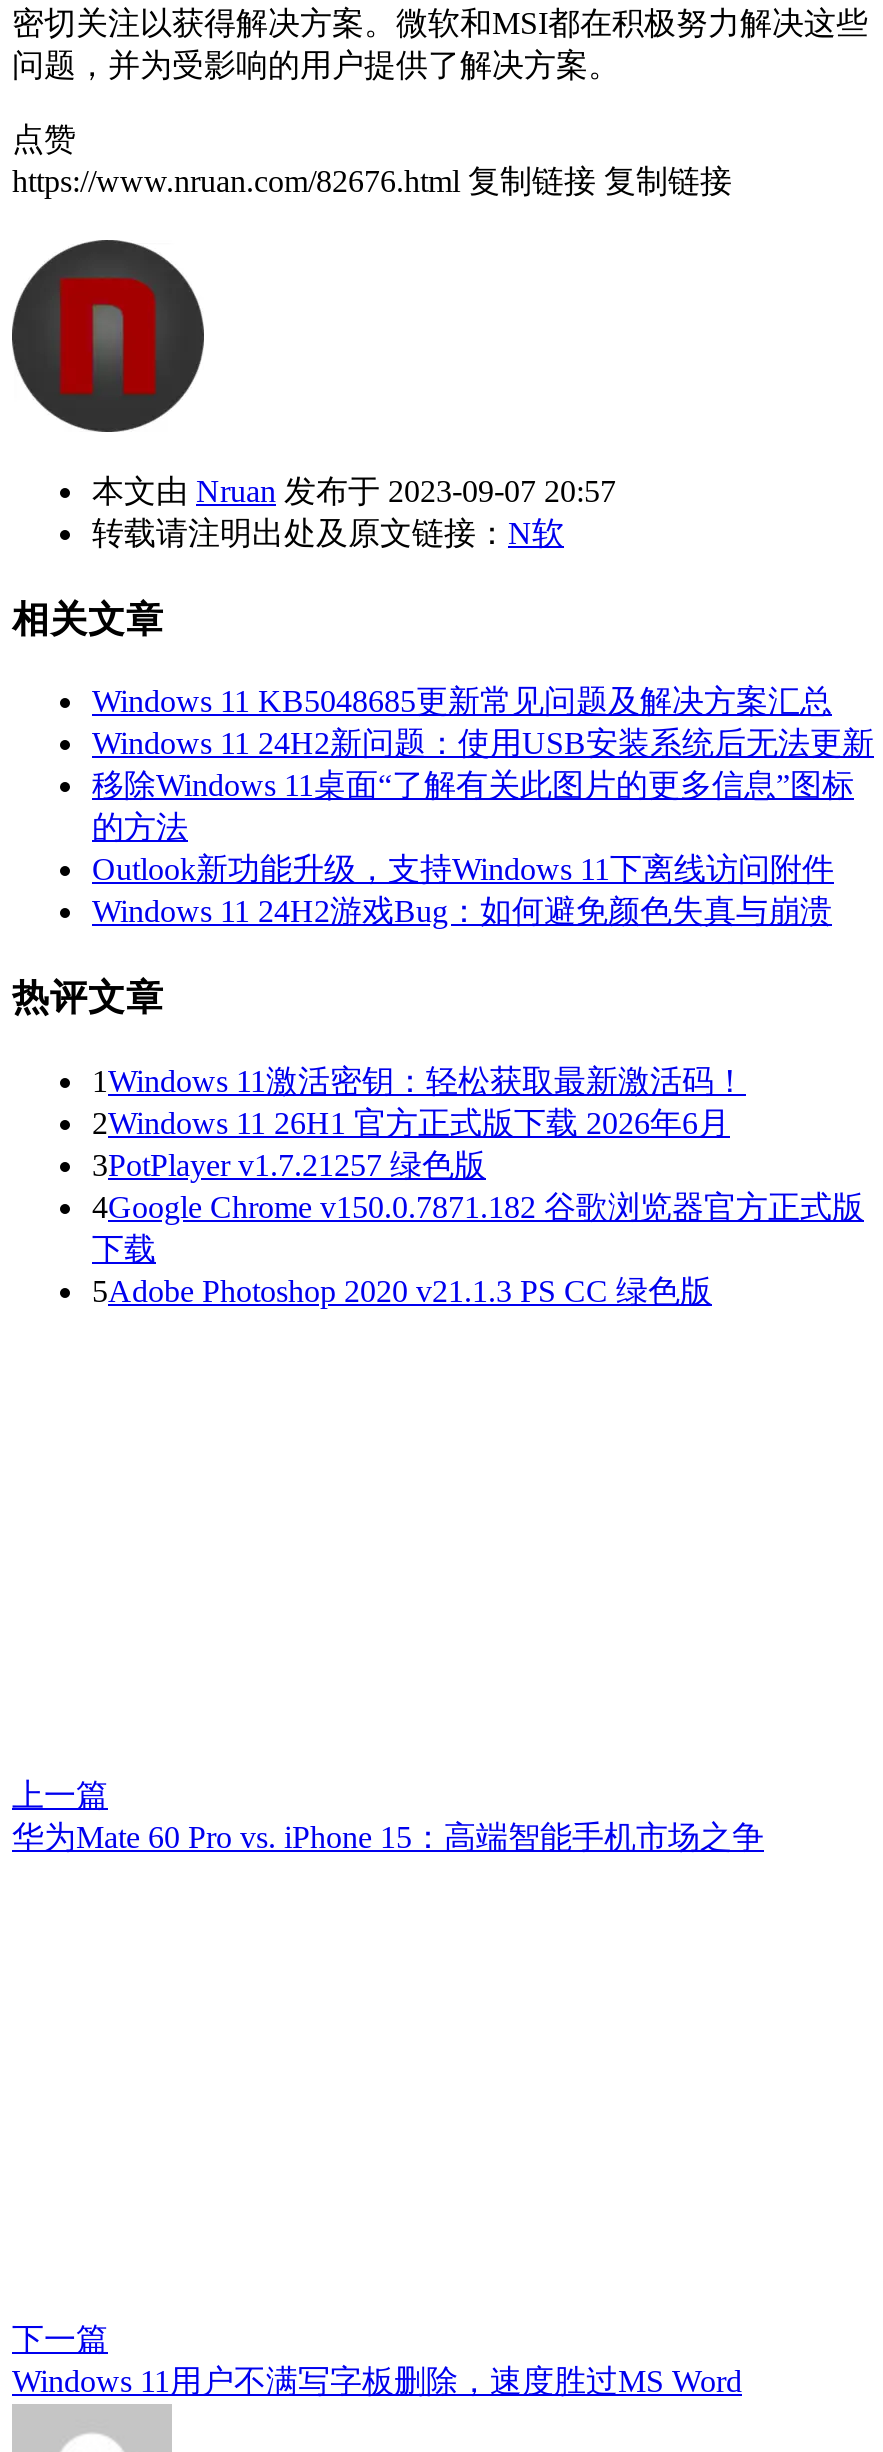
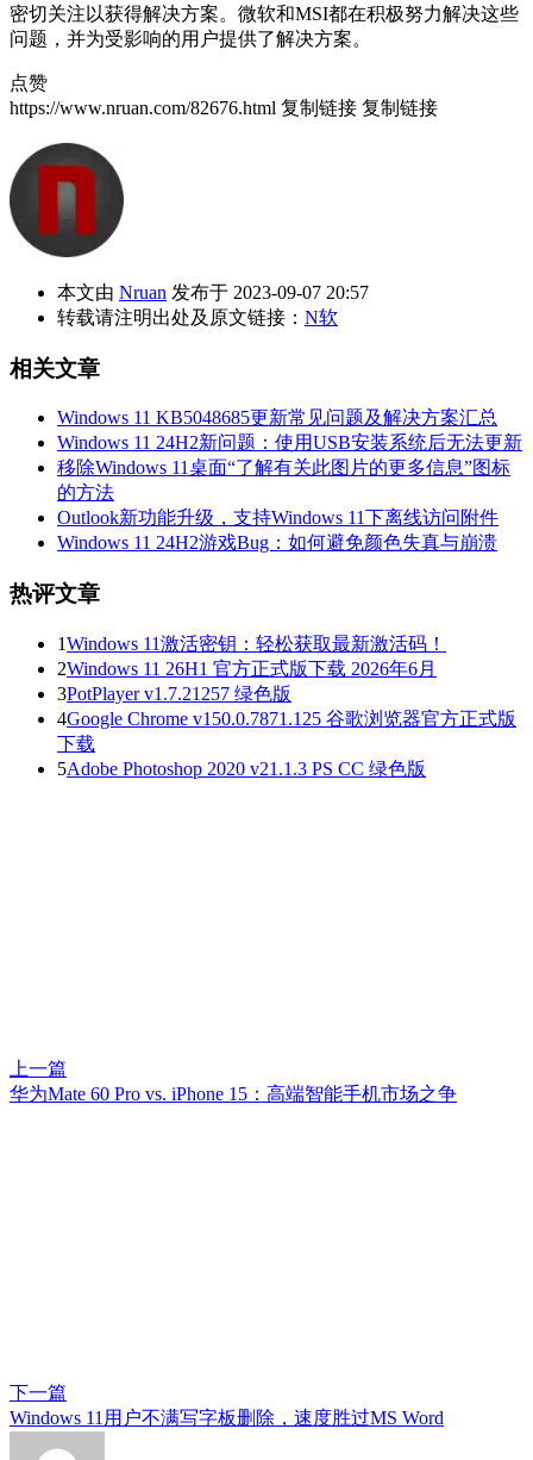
- 4Google Chrome v150.0.7871.182 谷歌浏览器官方正式版
+ 4Google Chrome v150.0.7871.125 谷歌浏览器官方正式版
